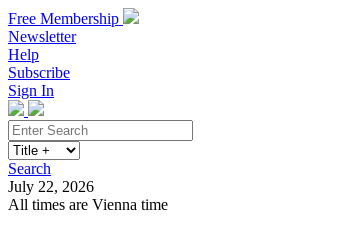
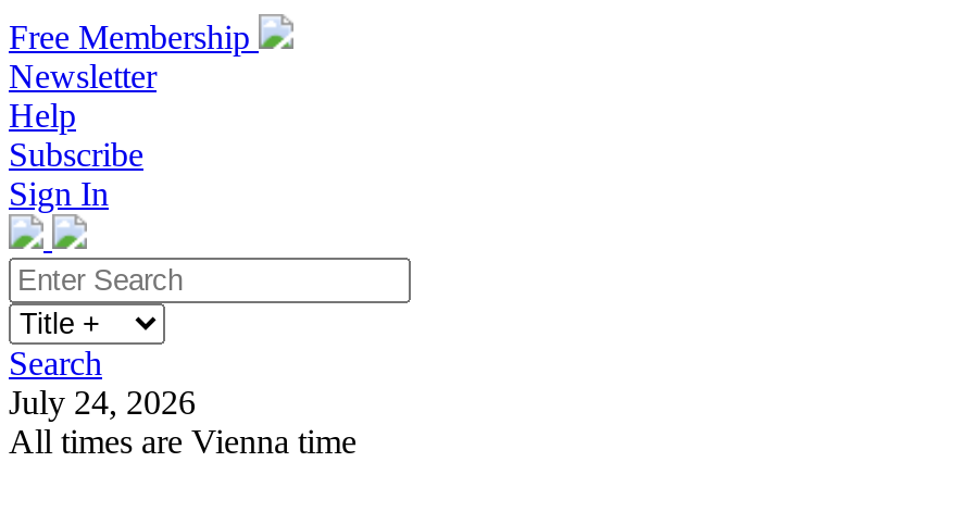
- July 22, 2026
+ July 24, 2026
